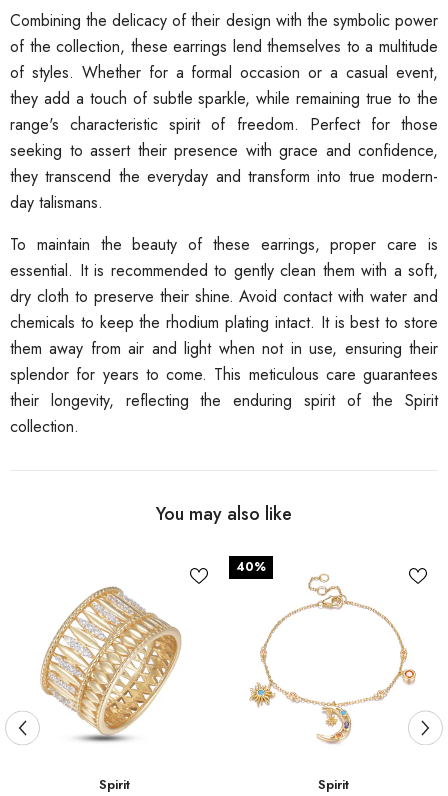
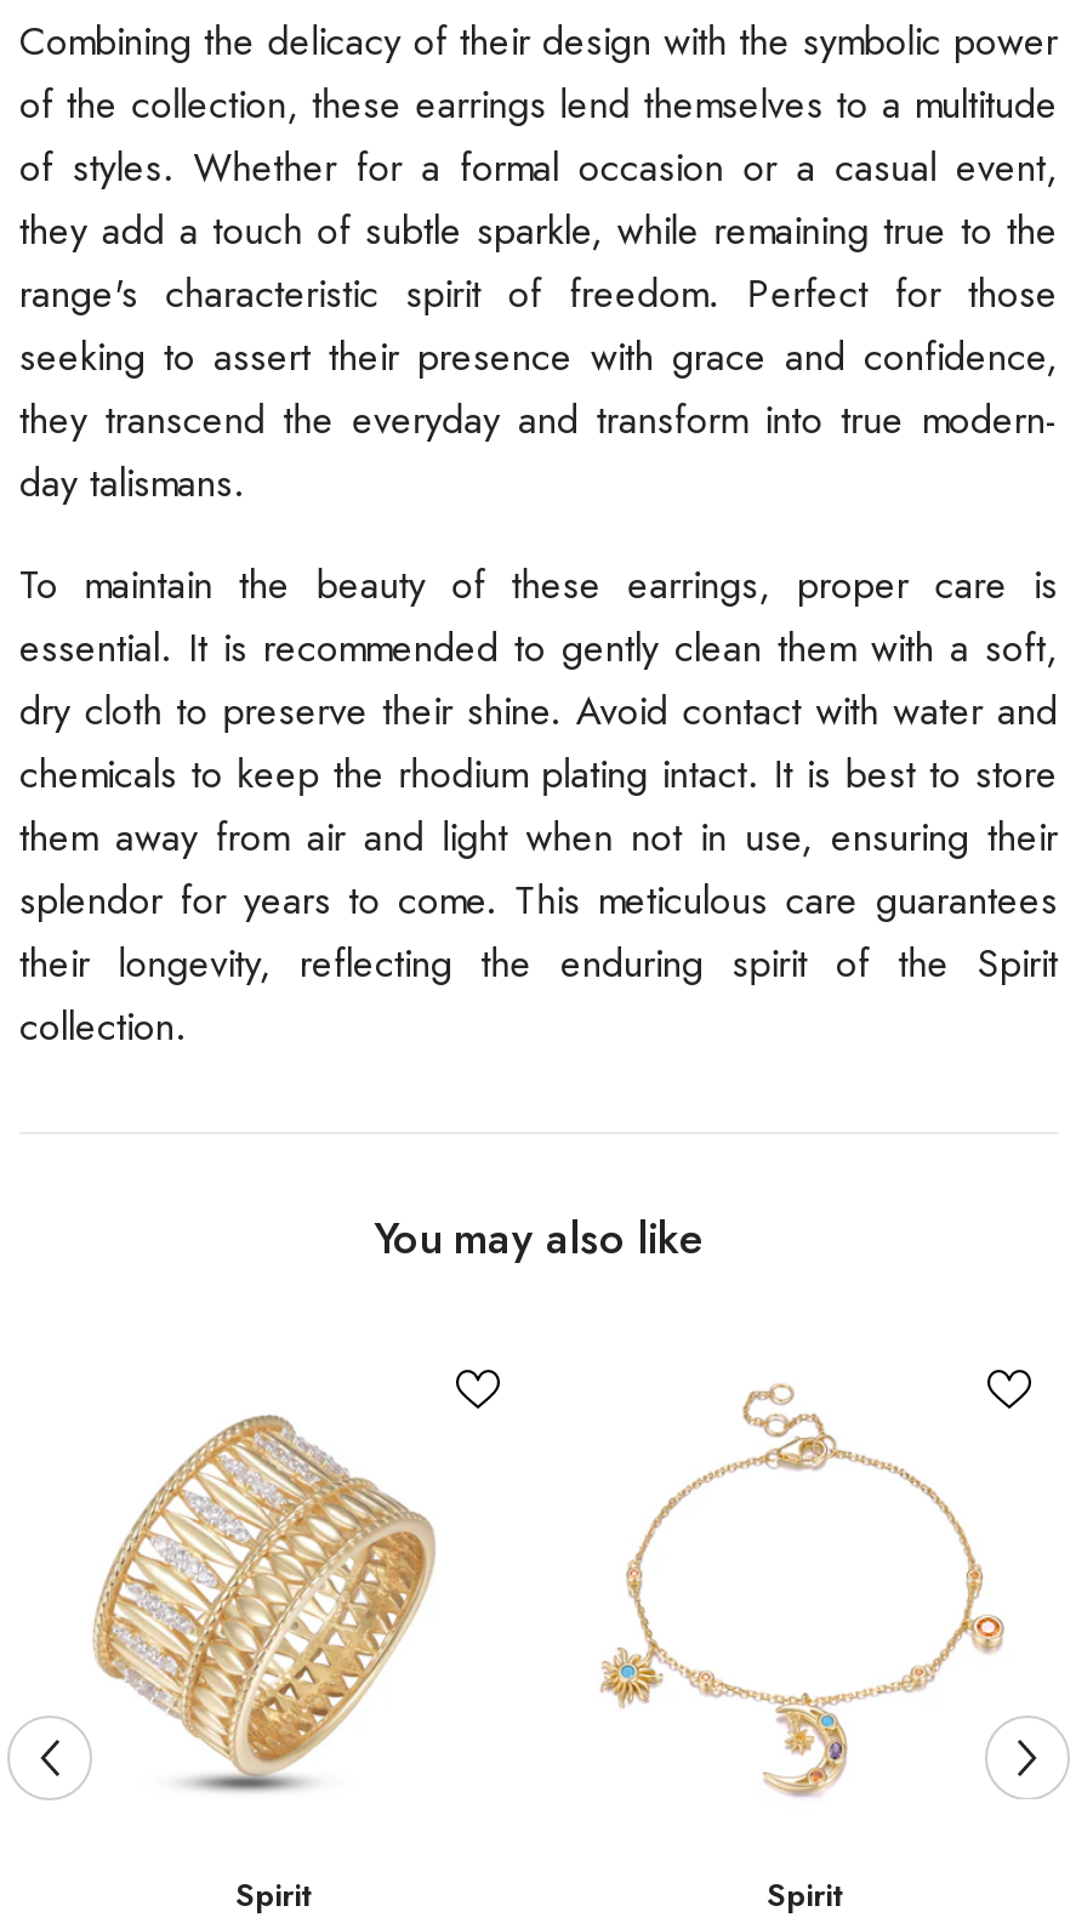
- 40%
